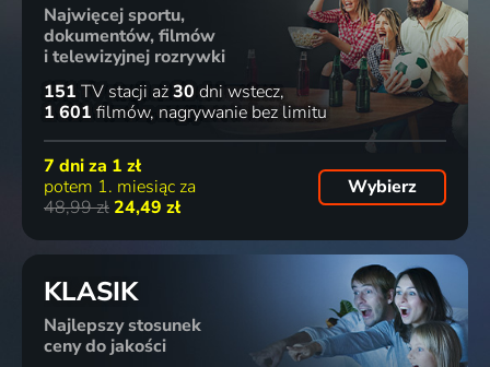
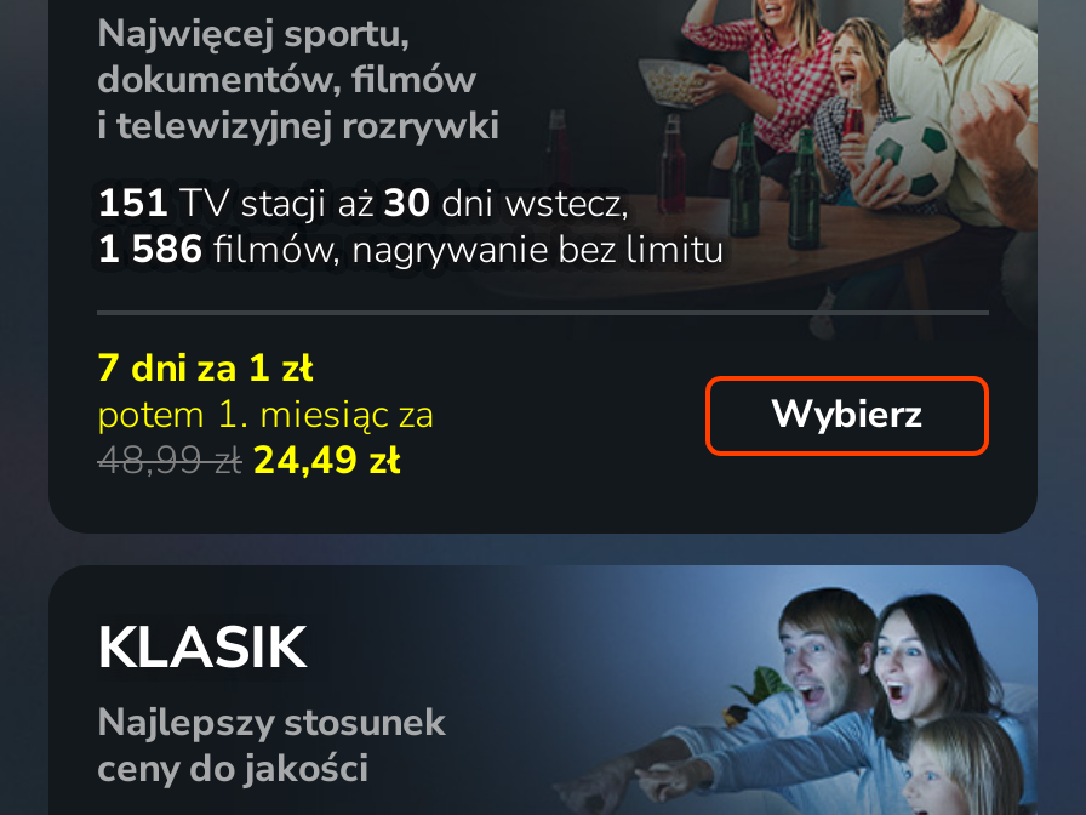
- 1 601 filmów nagrywanie bez limitu
+ 1 586 filmów nagrywanie bez limitu
